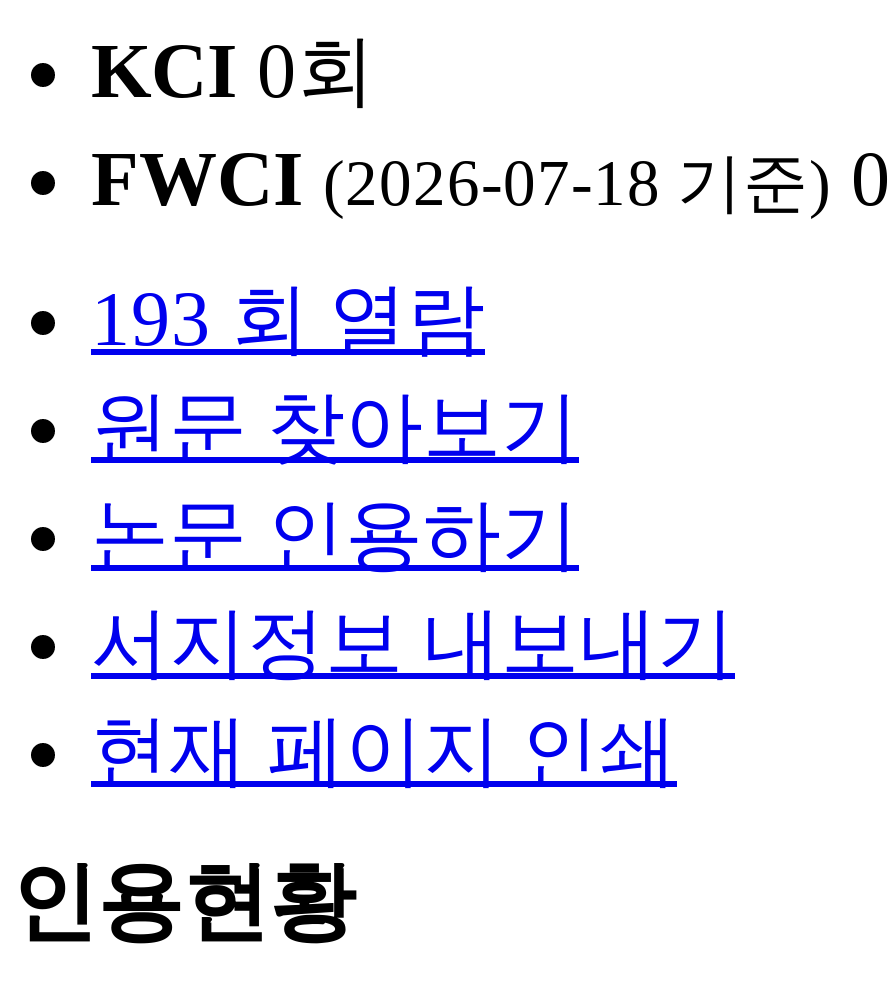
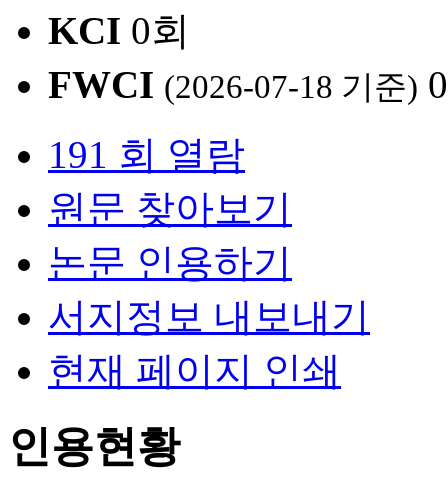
- 193 회 열람
+ 191 회 열람
